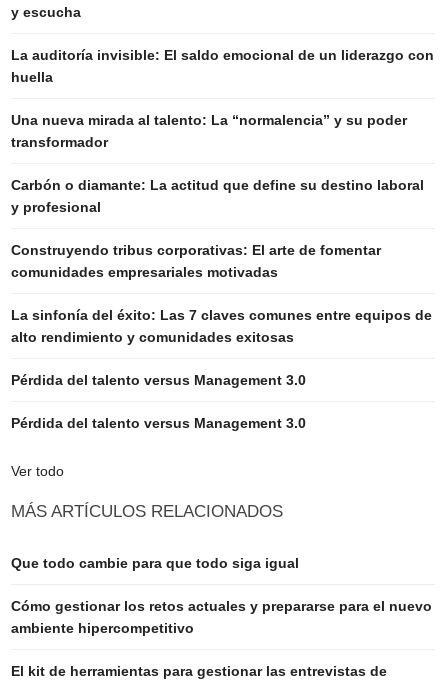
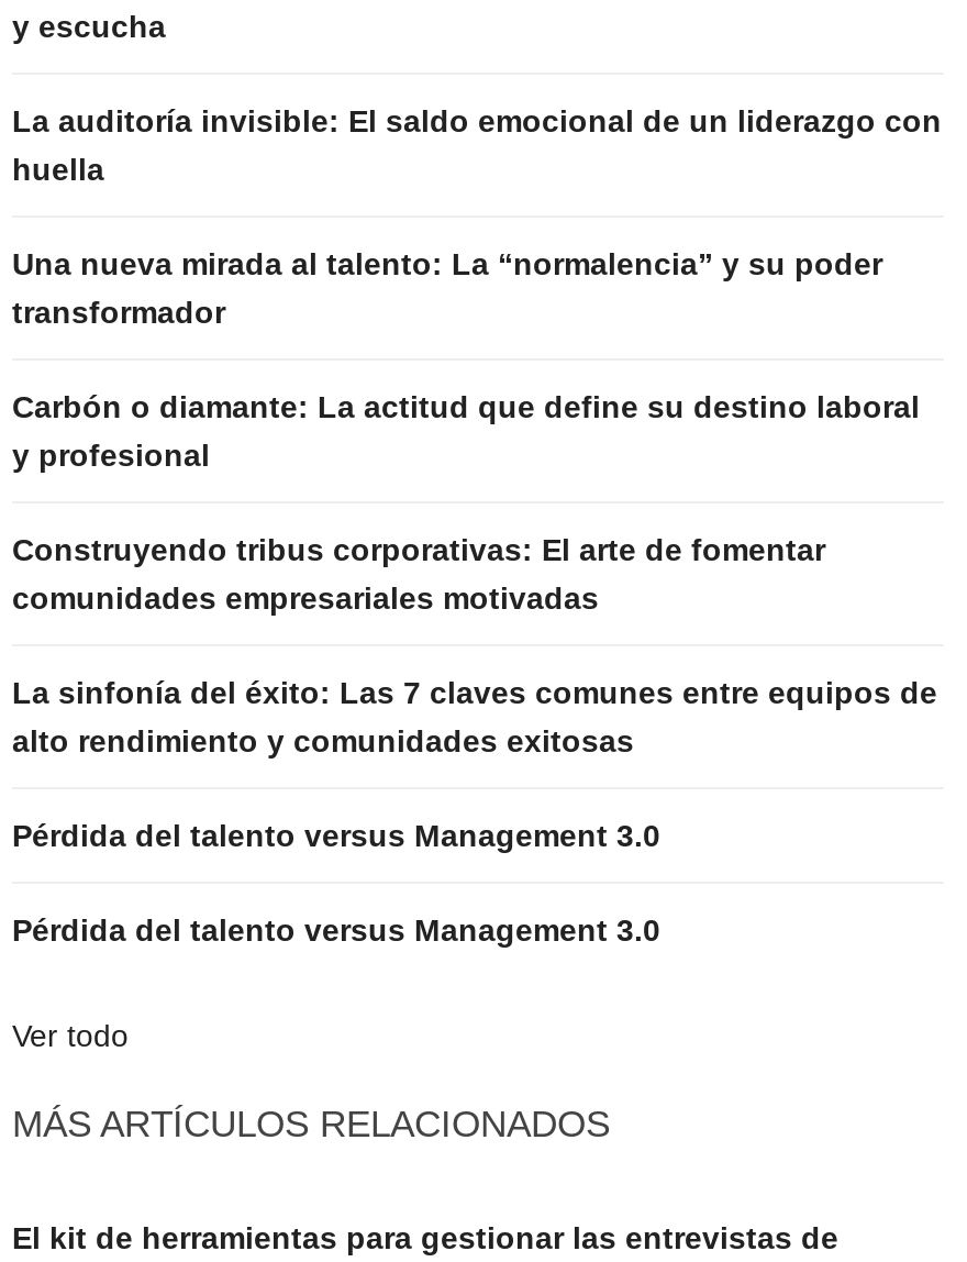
- Que todo cambie para que todo siga igual
- Cómo gestionar los retos actuales y prepararse para el nuevo
- ambiente hipercompetitivo
